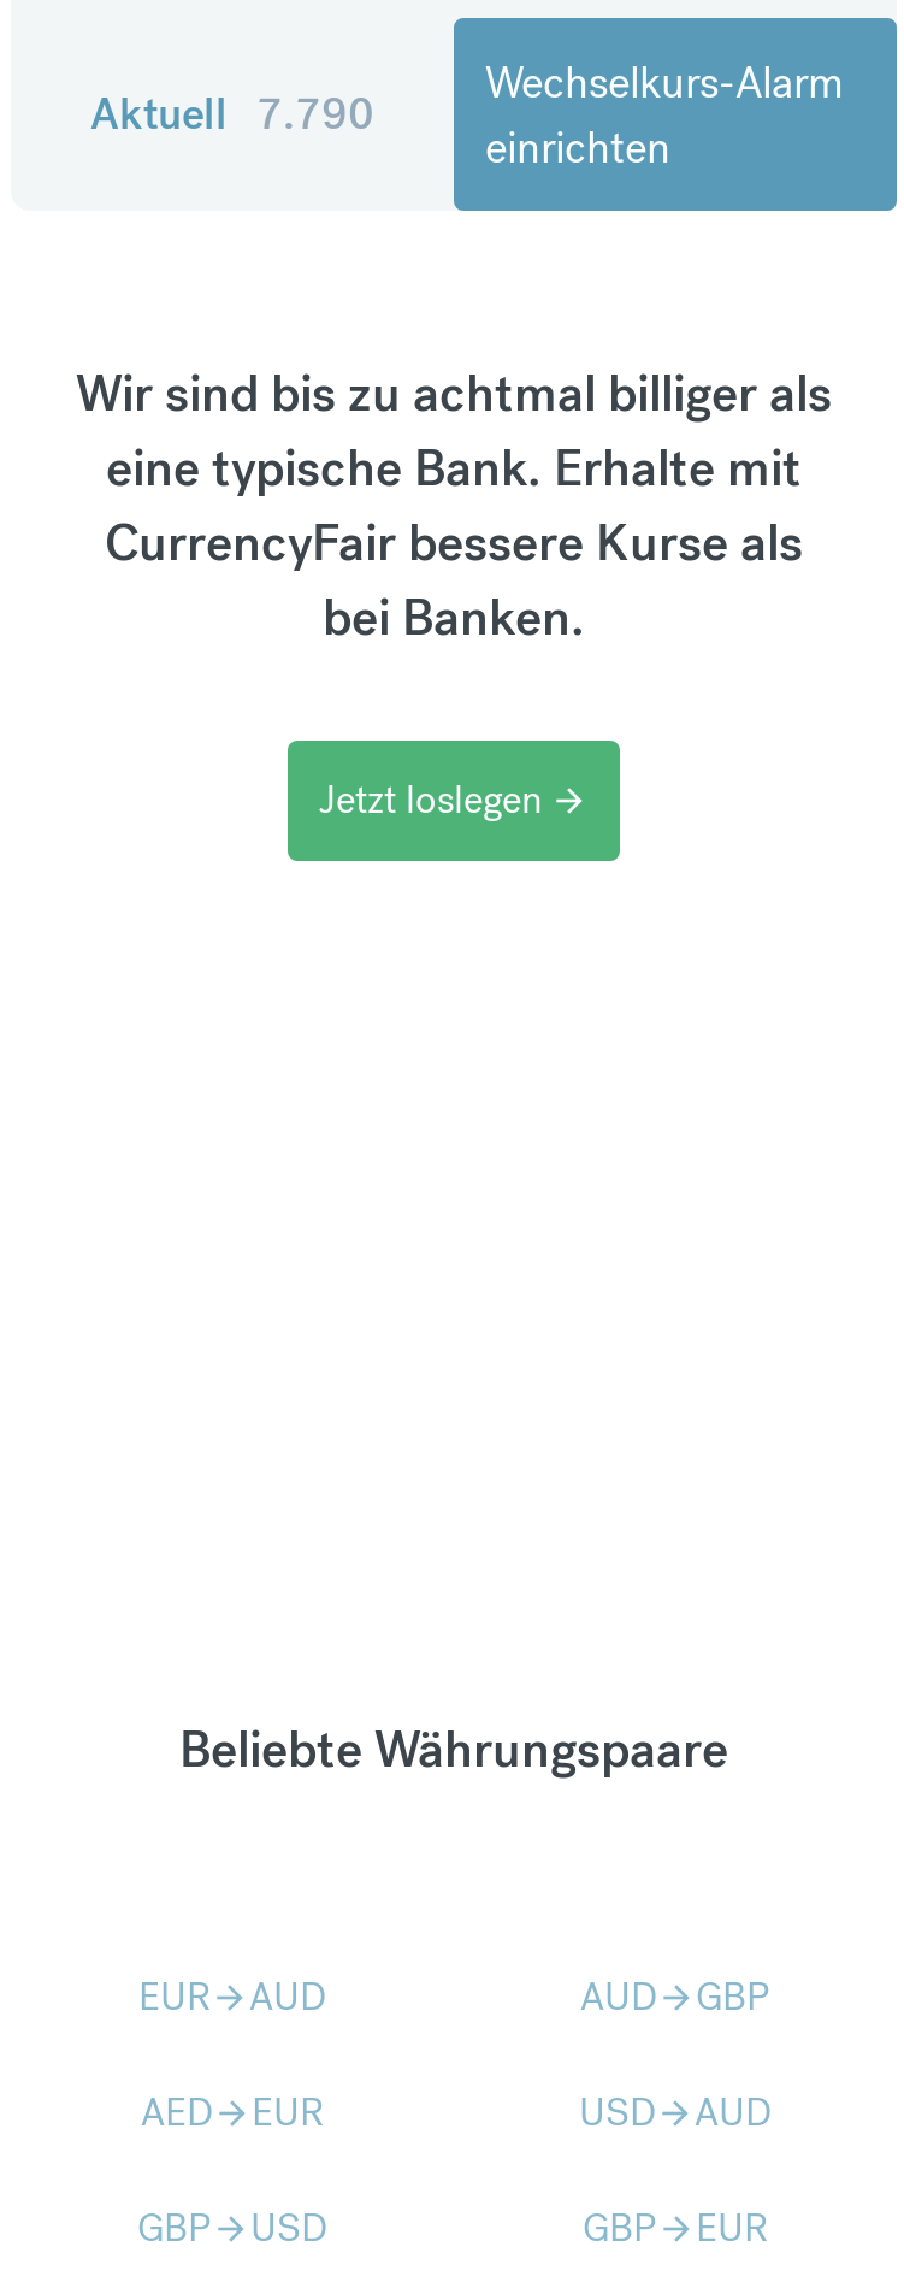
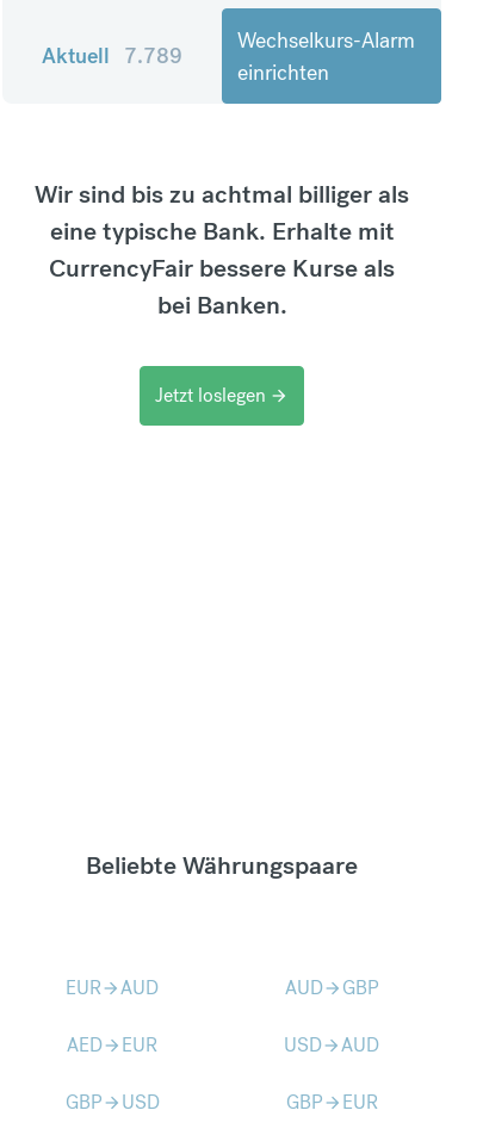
- Aktuell 7.790
+ Aktuell 7.789
